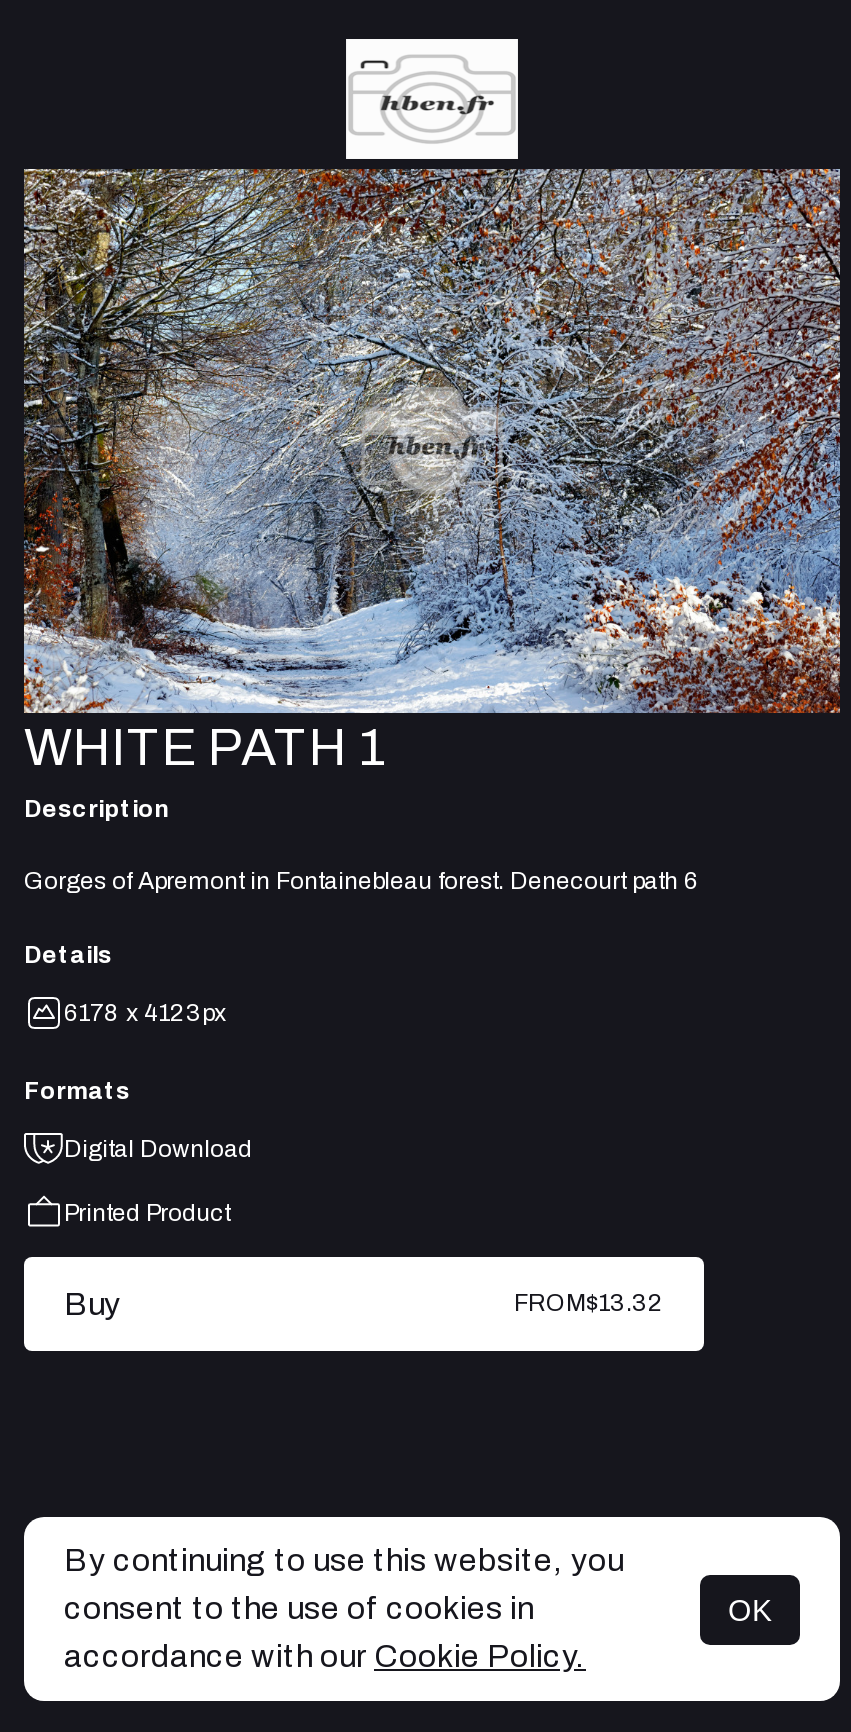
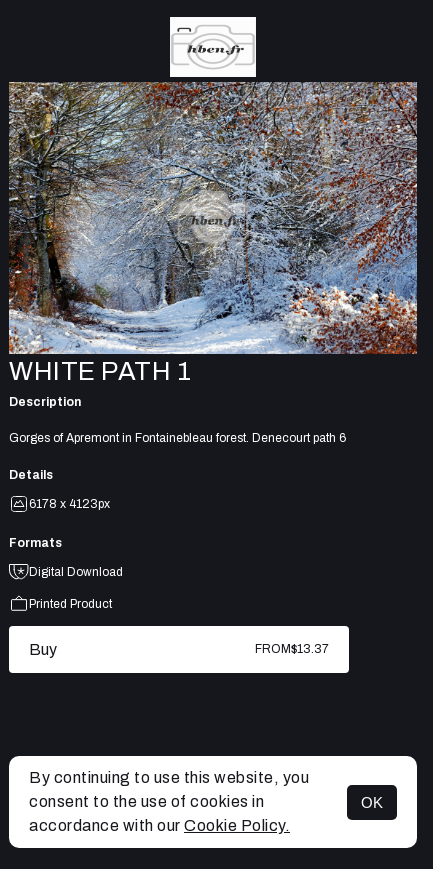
- FROM$13.32
+ FROM$13.37
